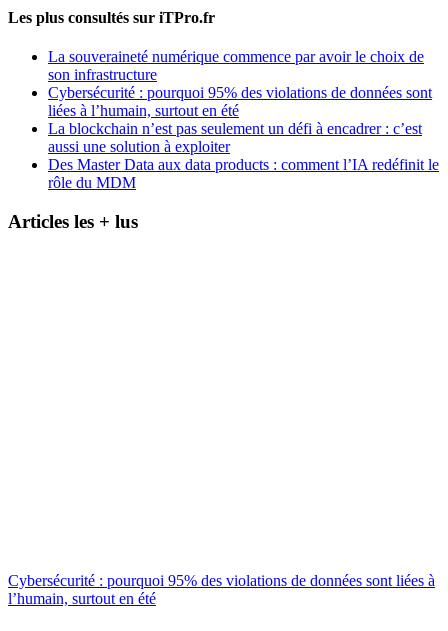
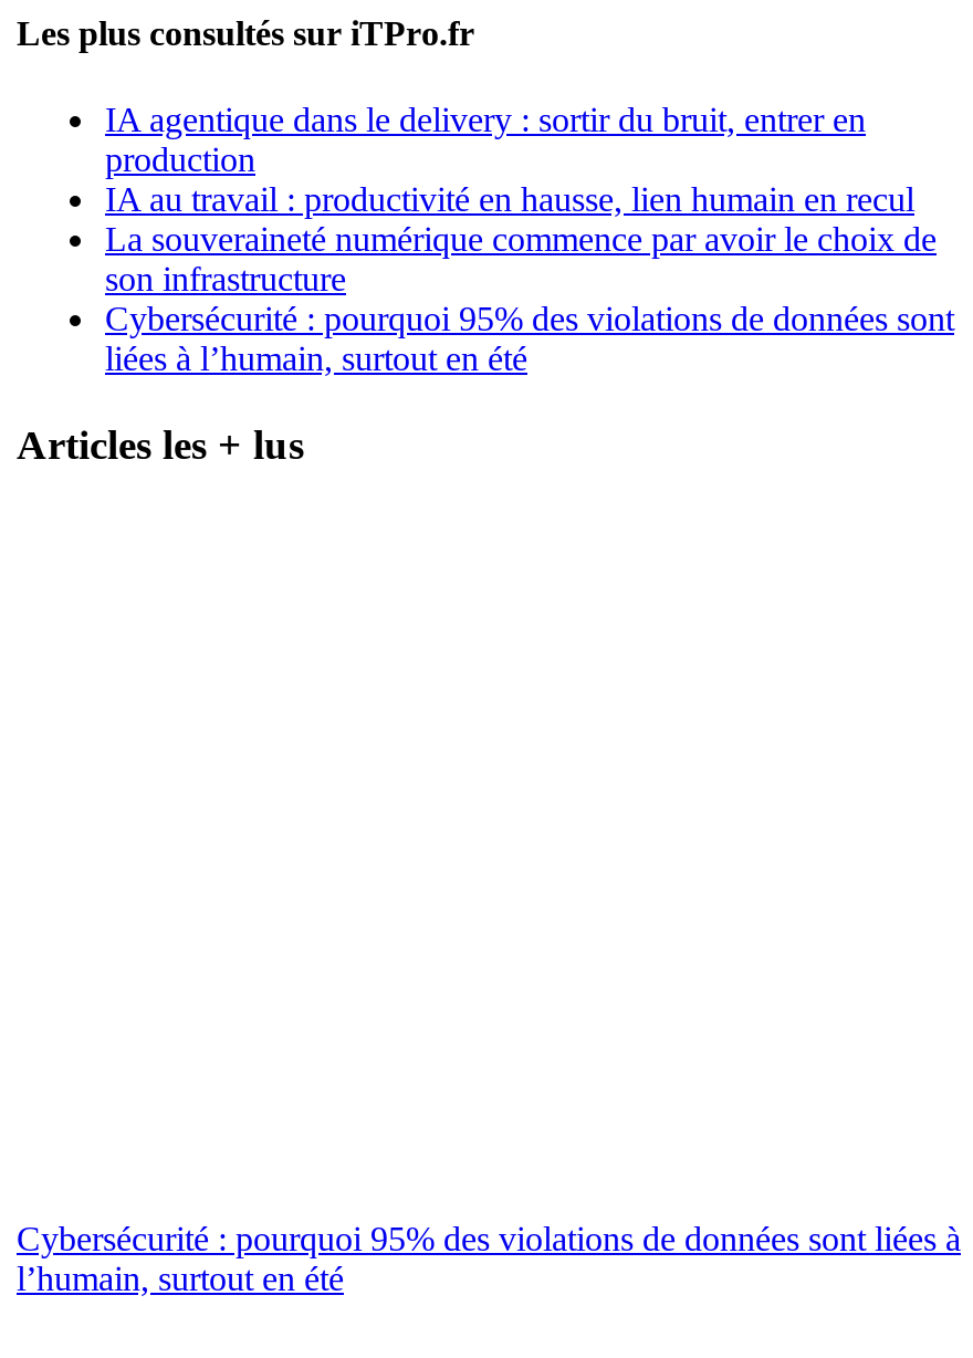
+ IA agentique dans le delivery : sortir du bruit, entrer en
+ production
+ IA au travail : productivité en hausse, lien humain en recul

moved down: La souveraineté numérique commence par avoir le choix de | son infrastructure | Cybersécurité : pourquoi 95% des violations de données sont | liées à l’humain, surtout en été

- La blockchain n’est pas seulement un défi à encadrer : c’est
- aussi une solution à exploiter
- Des Master Data aux data products : comment l’IA redéfinit le
- rôle du MDM
